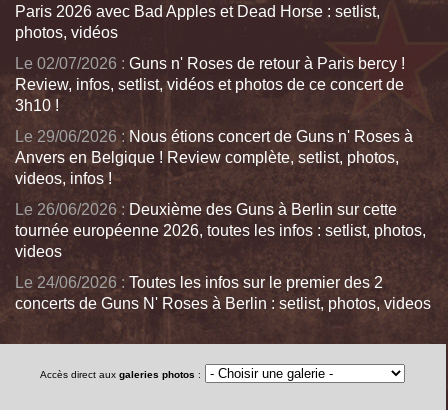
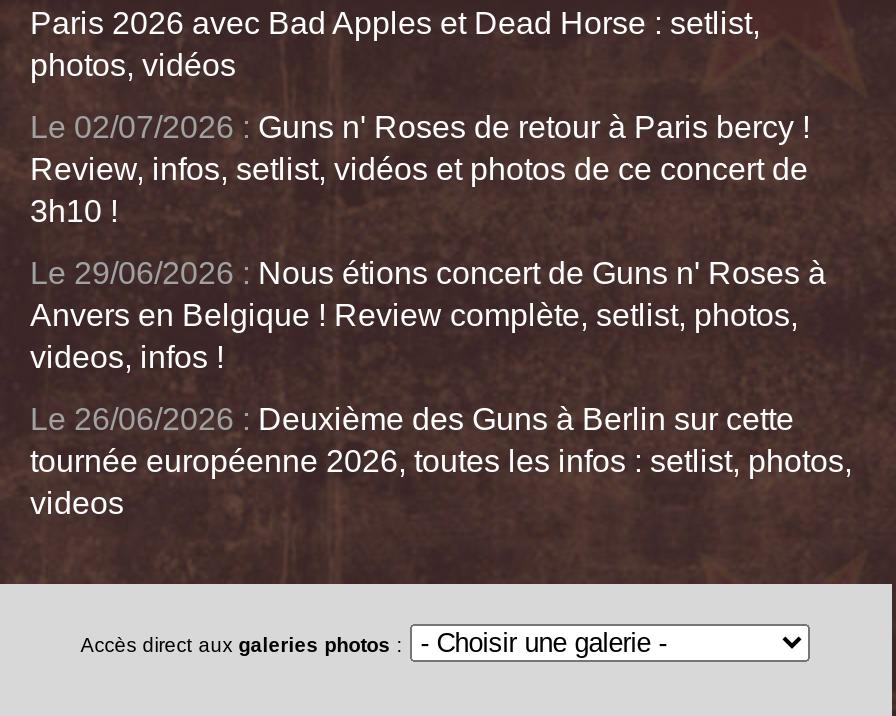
- Le 24/06/2026 : Toutes les infos sur le premier des 2
- concerts de Guns N' Roses à Berlin : setlist, photos, videos
